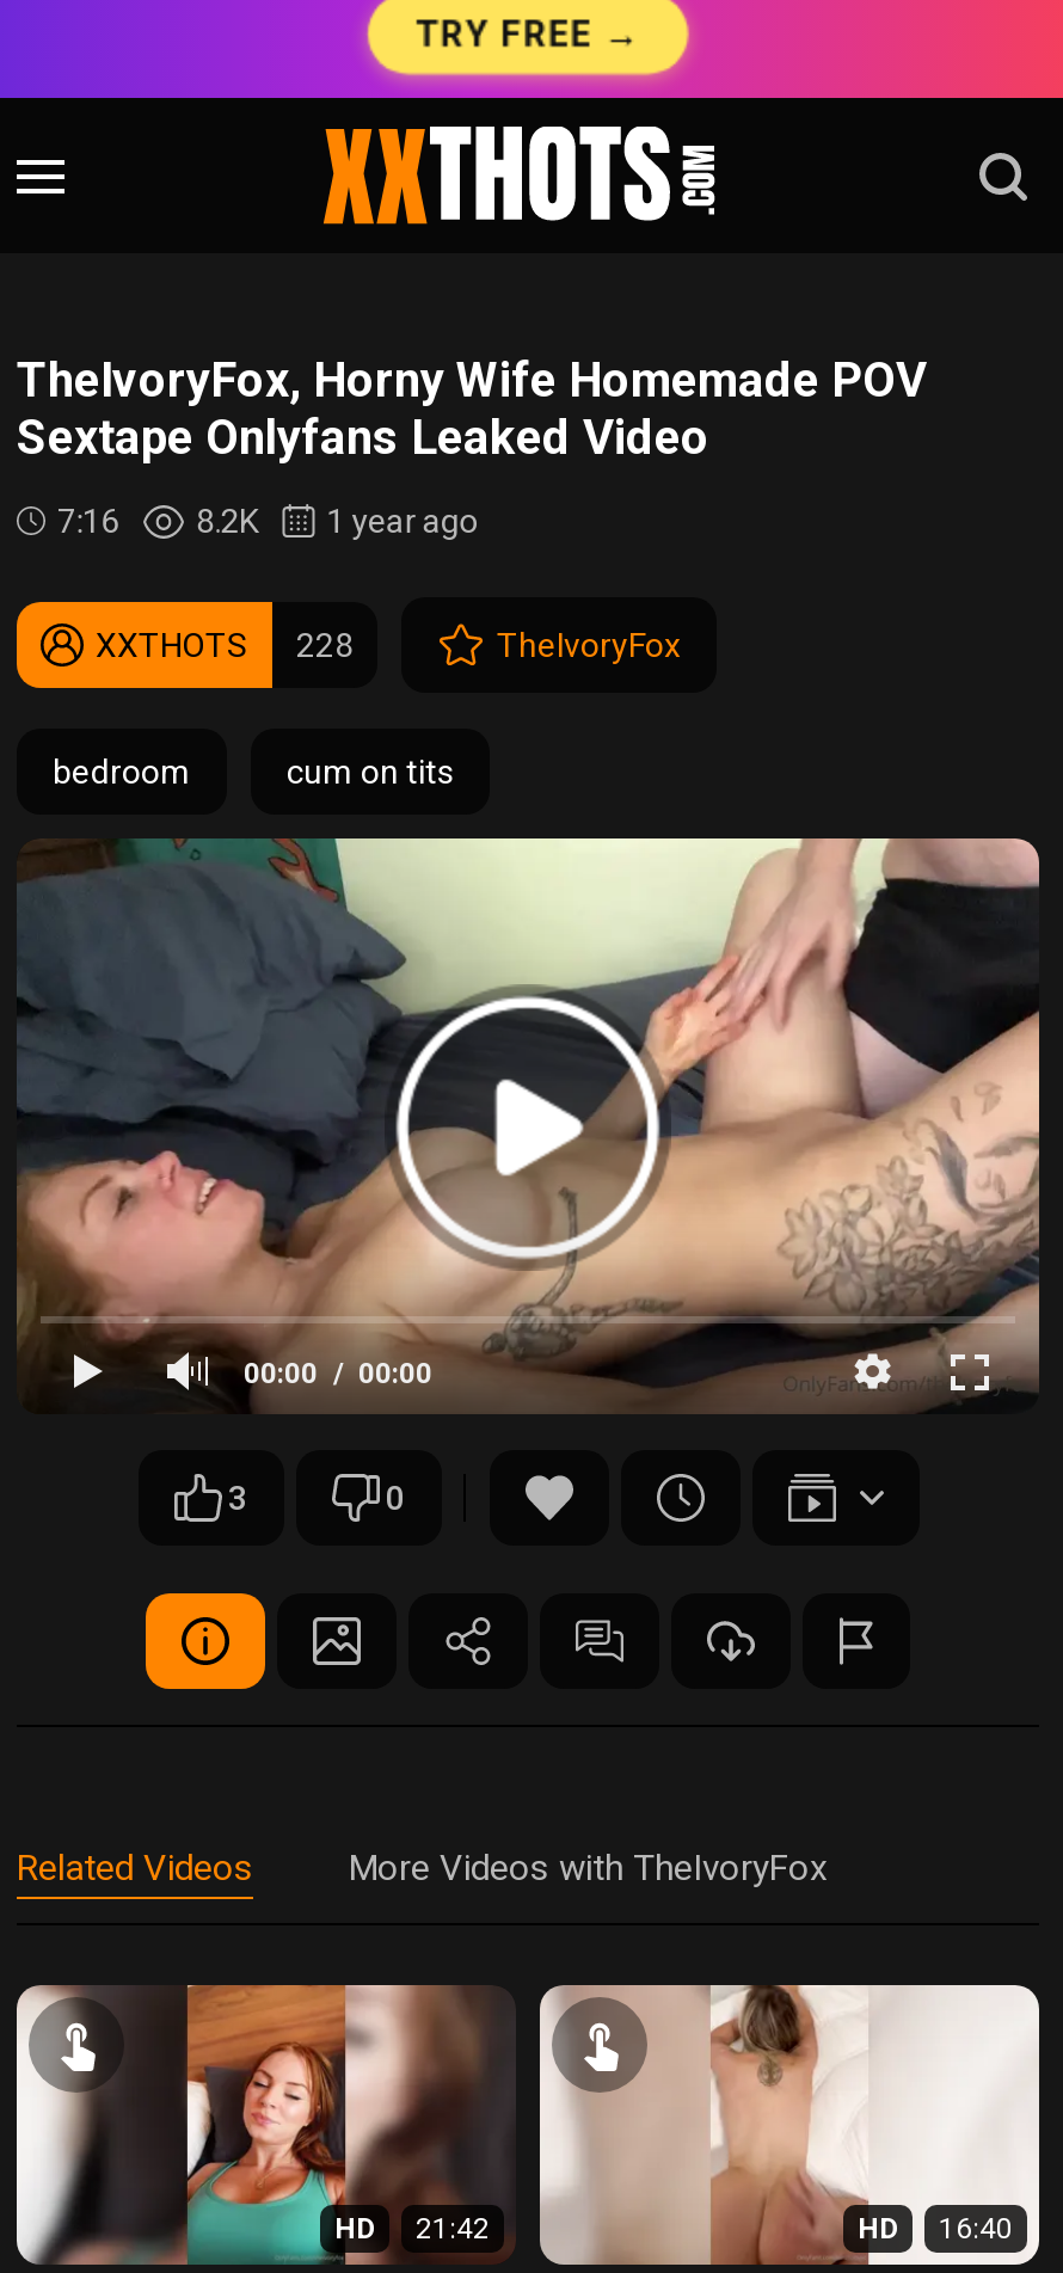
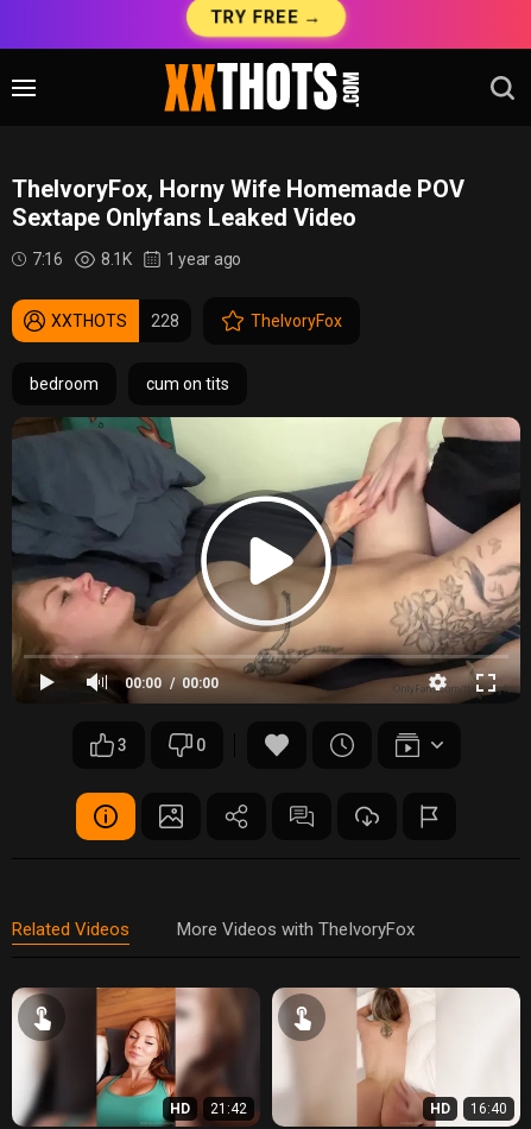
- 8.2K 1 year ago
+ 8.1K 1 year ago
